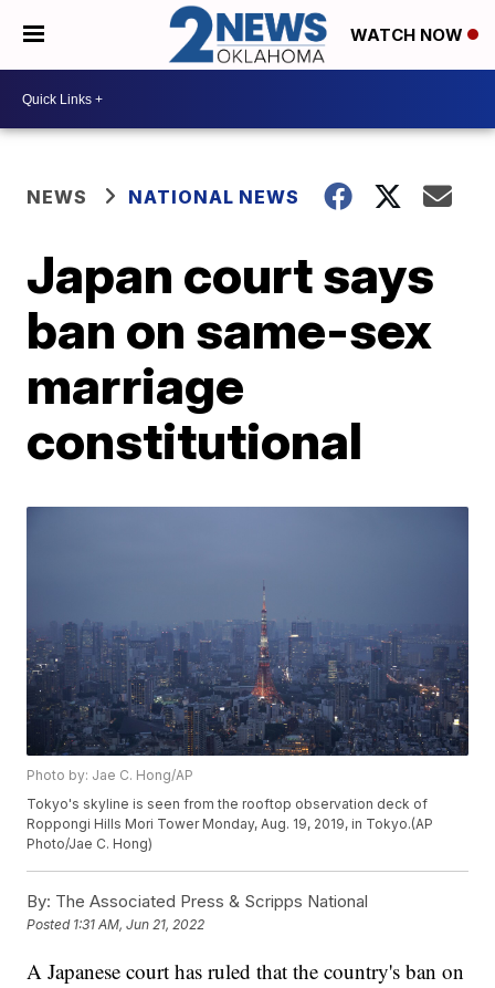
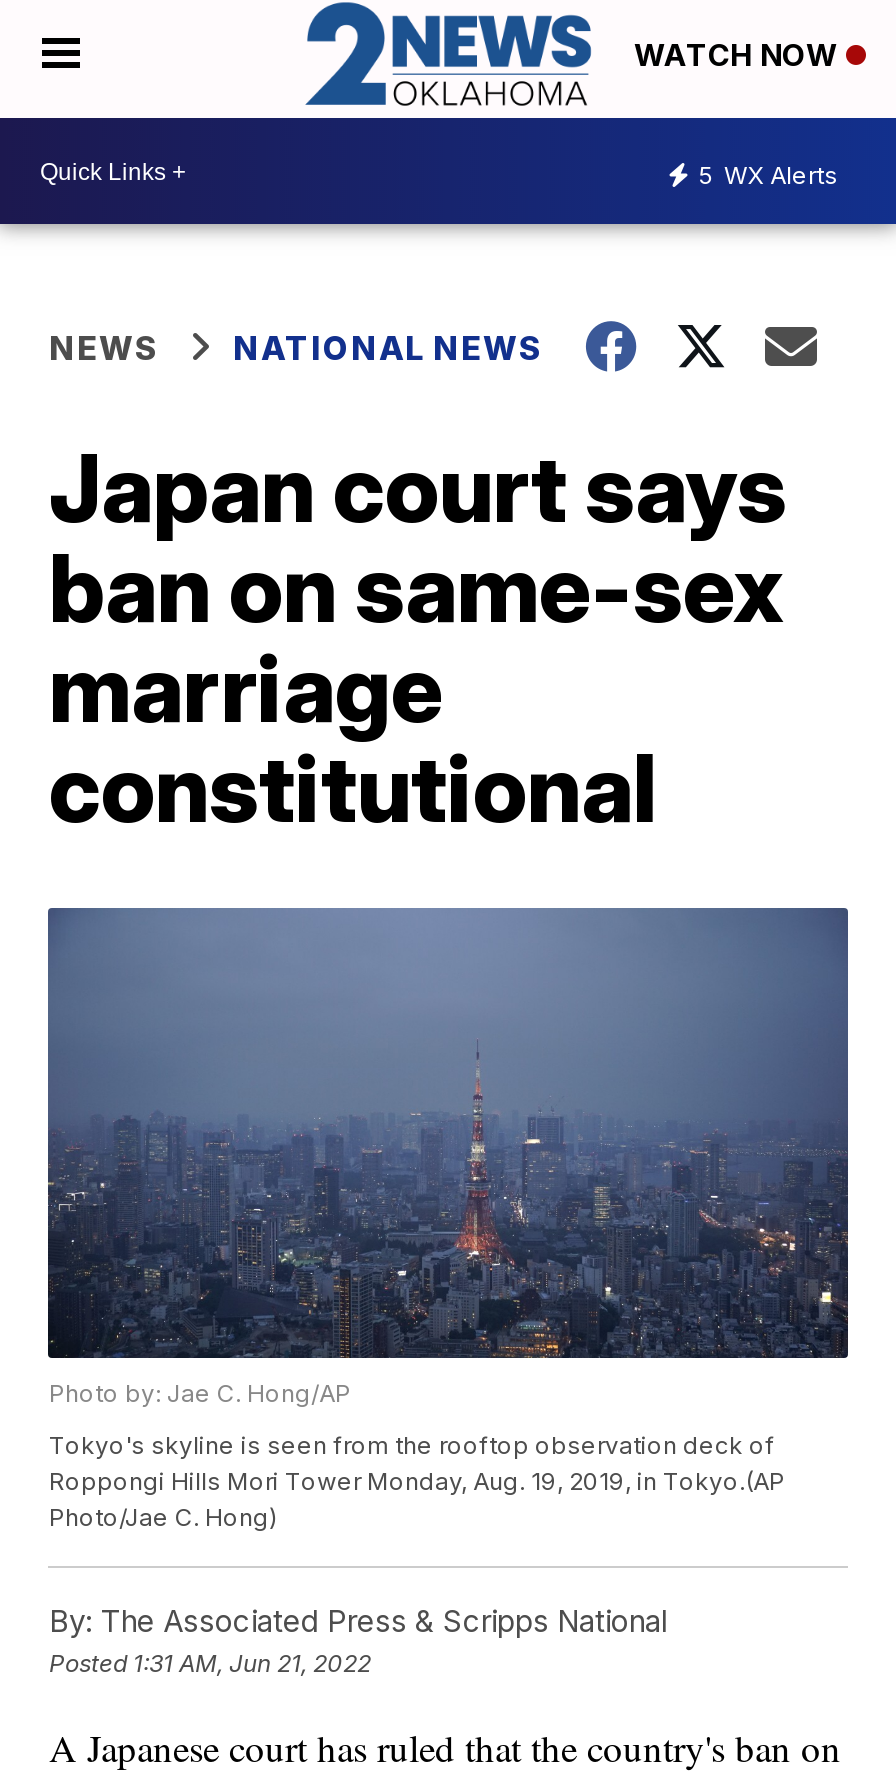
+ 5 WX Alerts
